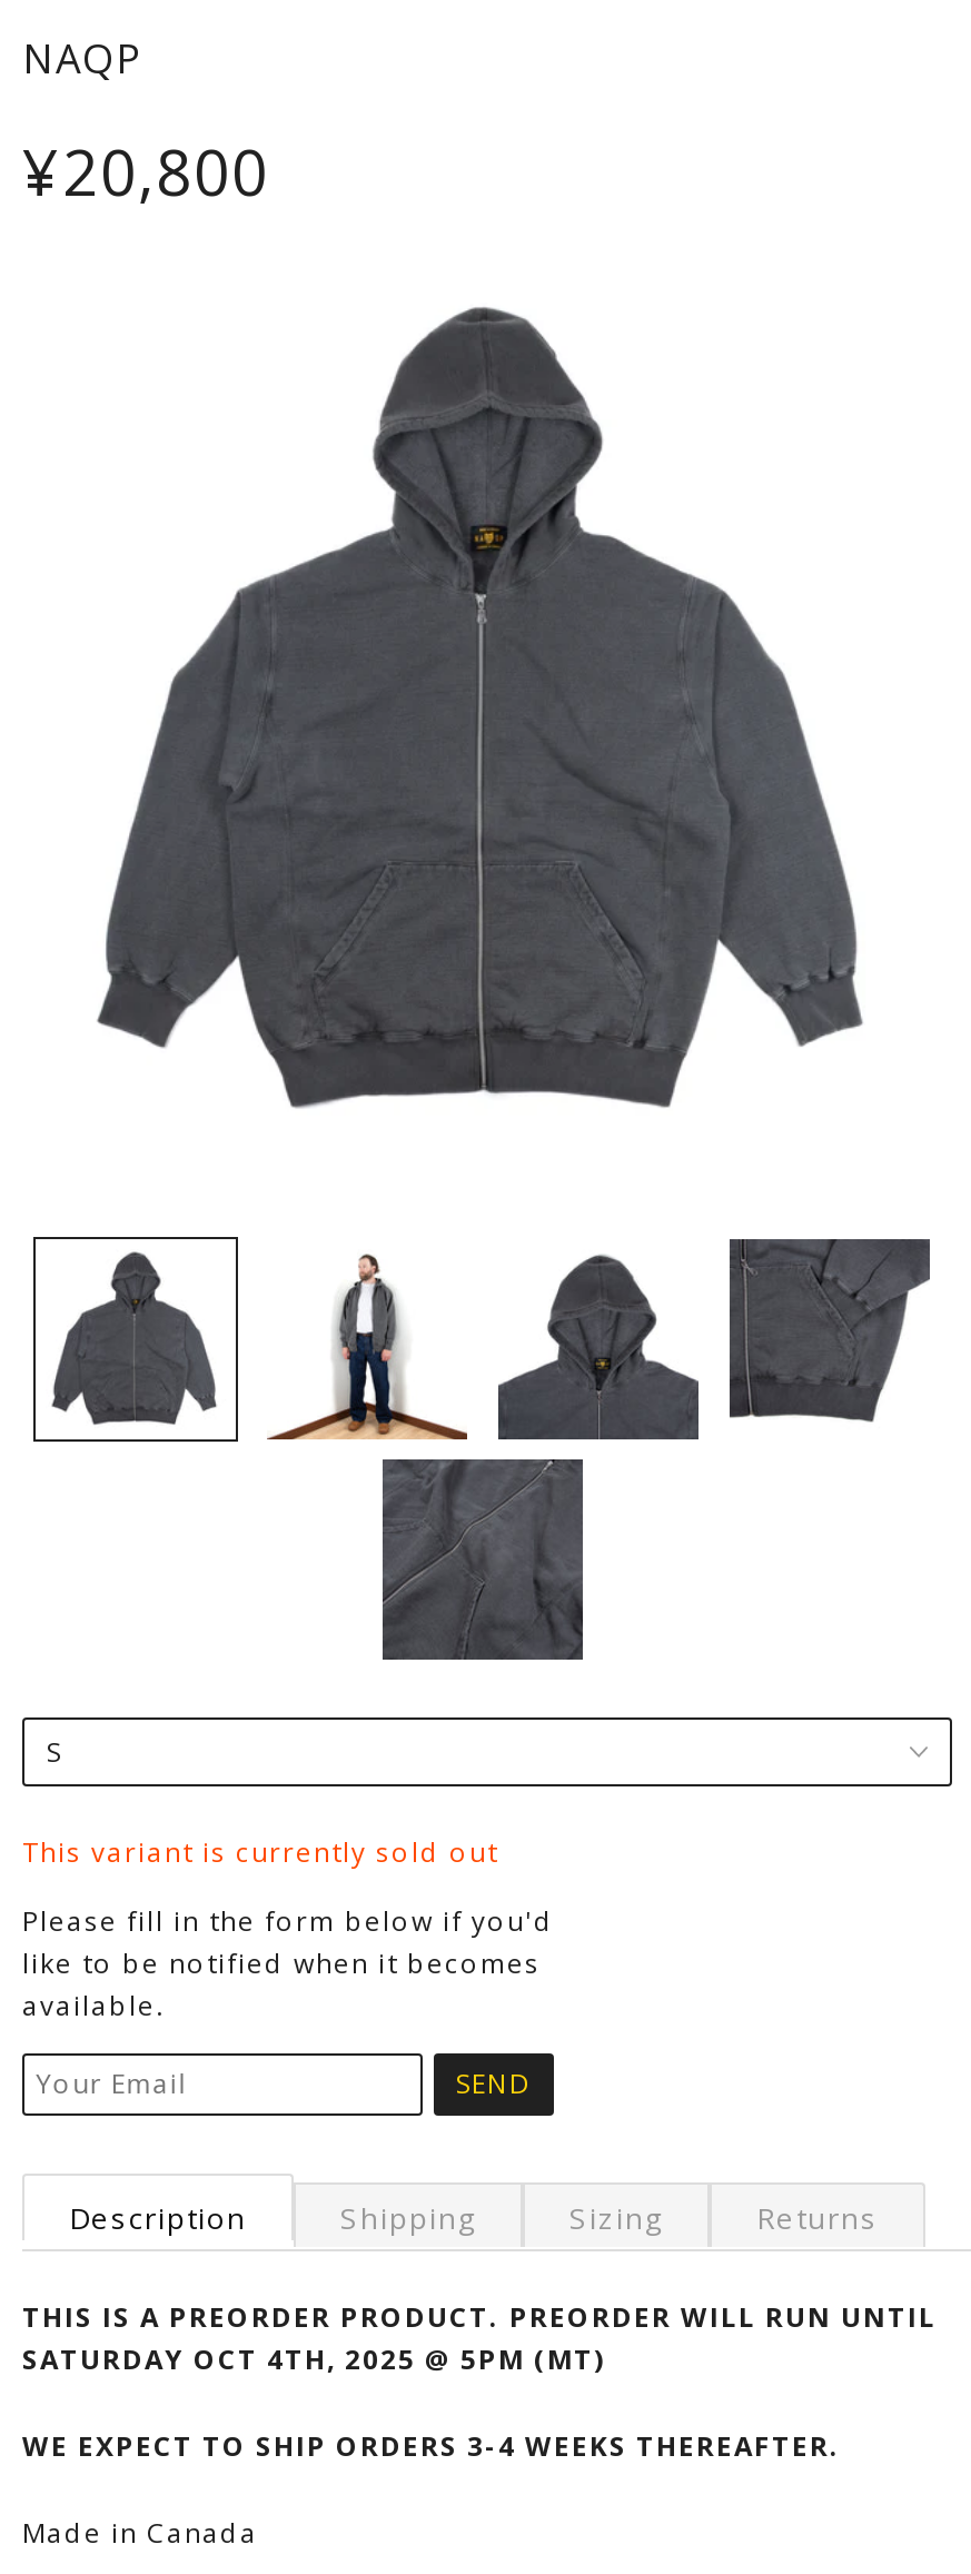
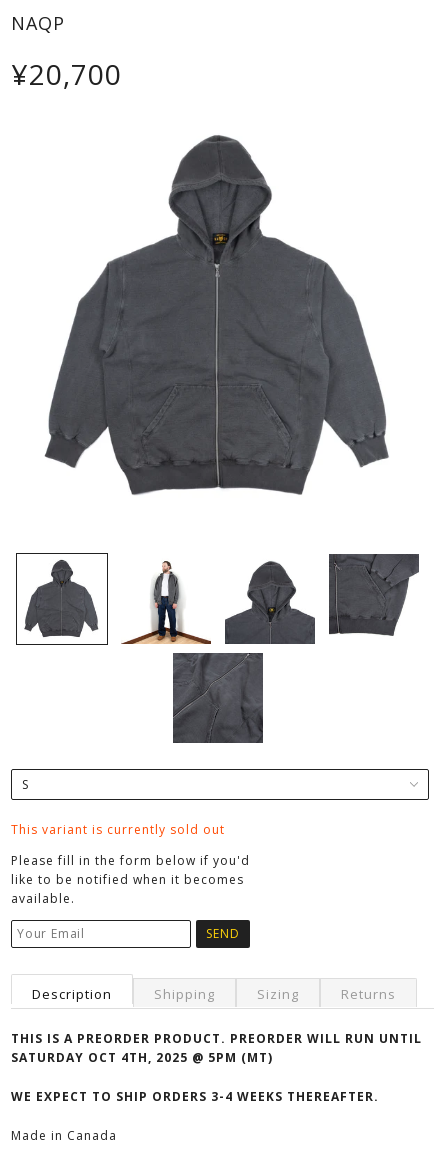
- ¥20,800
+ ¥20,700
